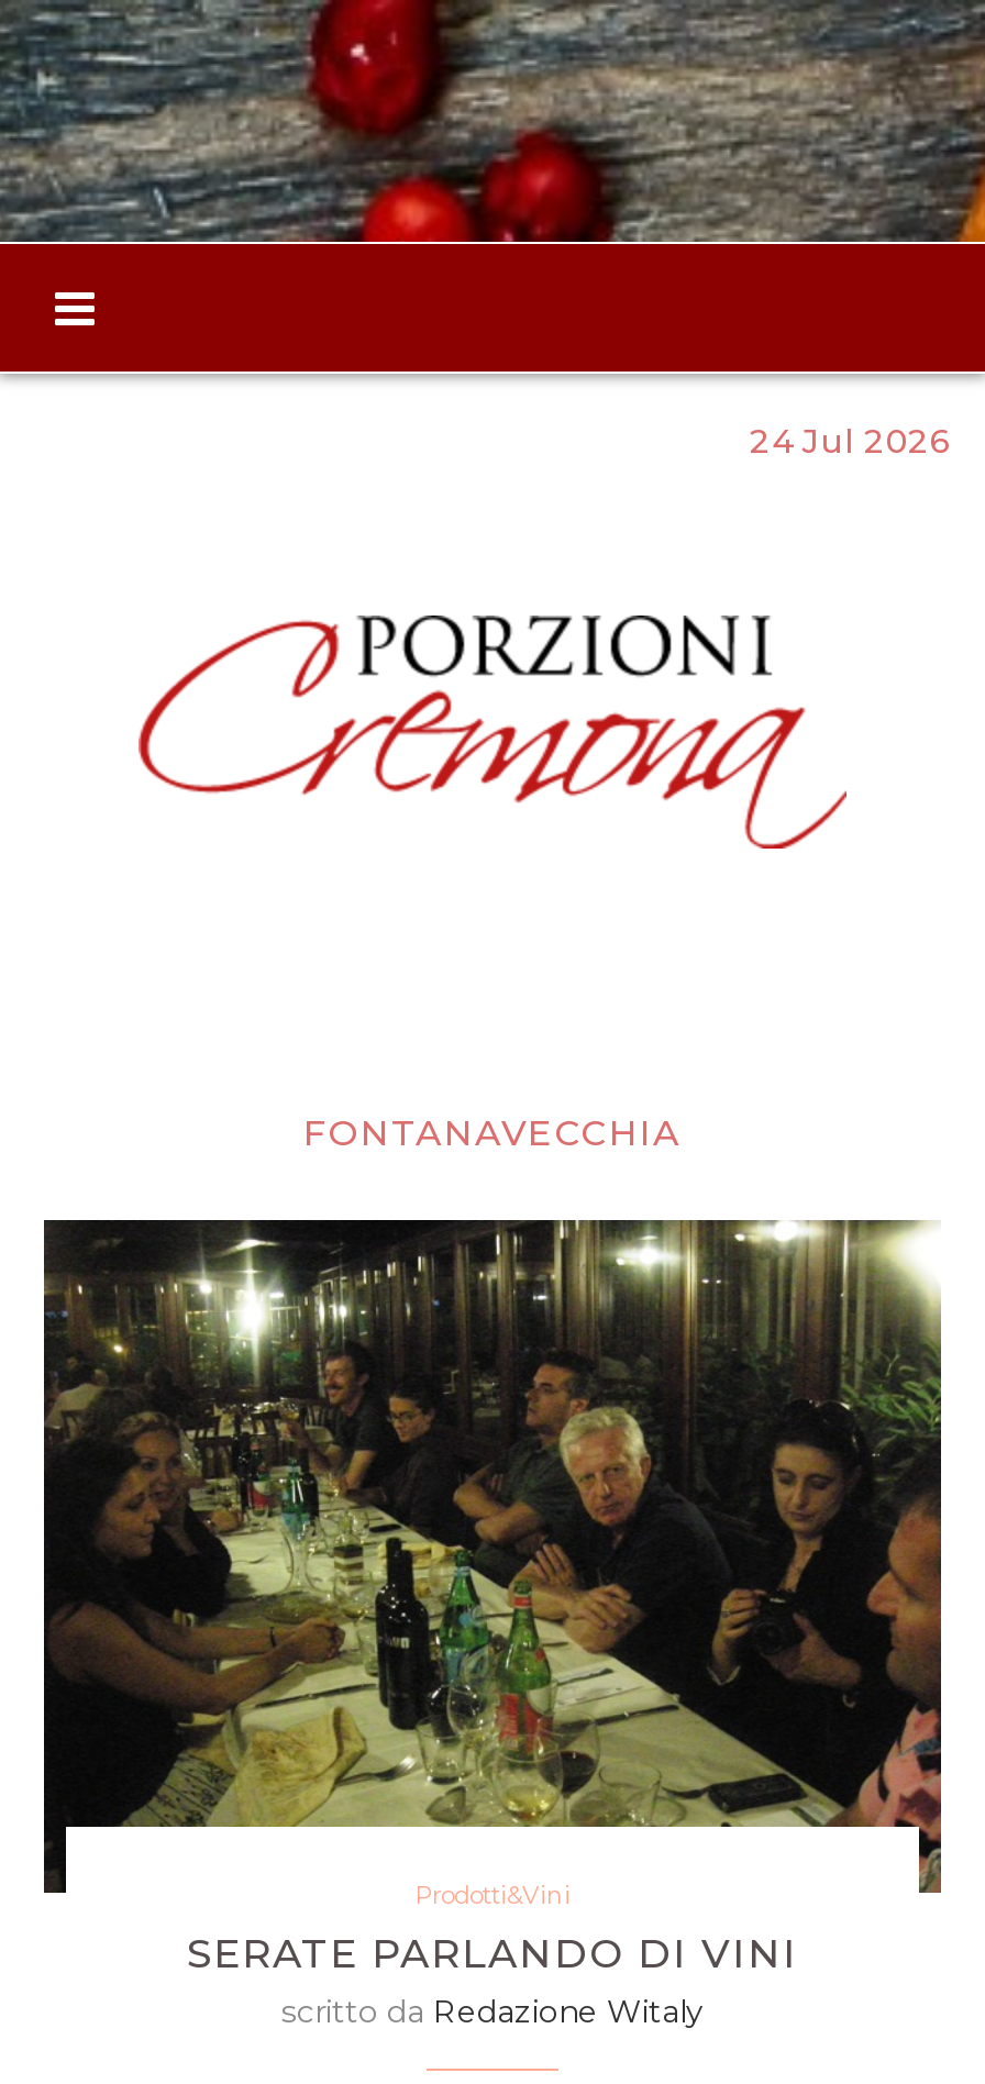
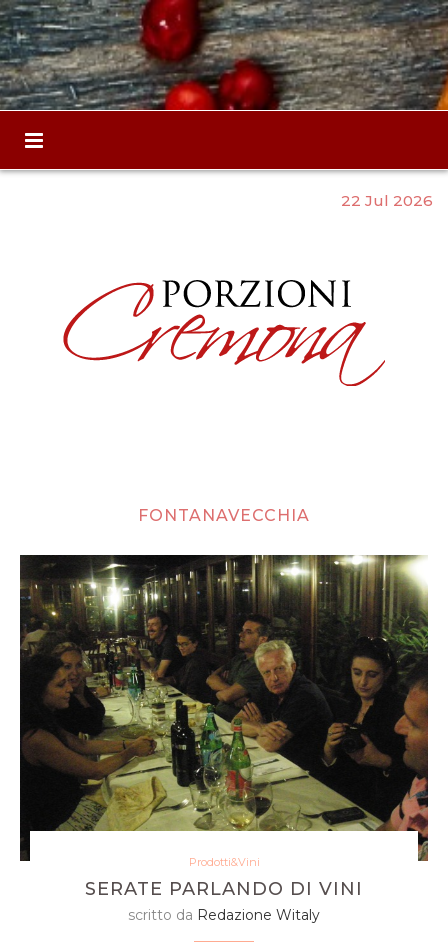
- 24 Jul 2026
+ 22 Jul 2026
